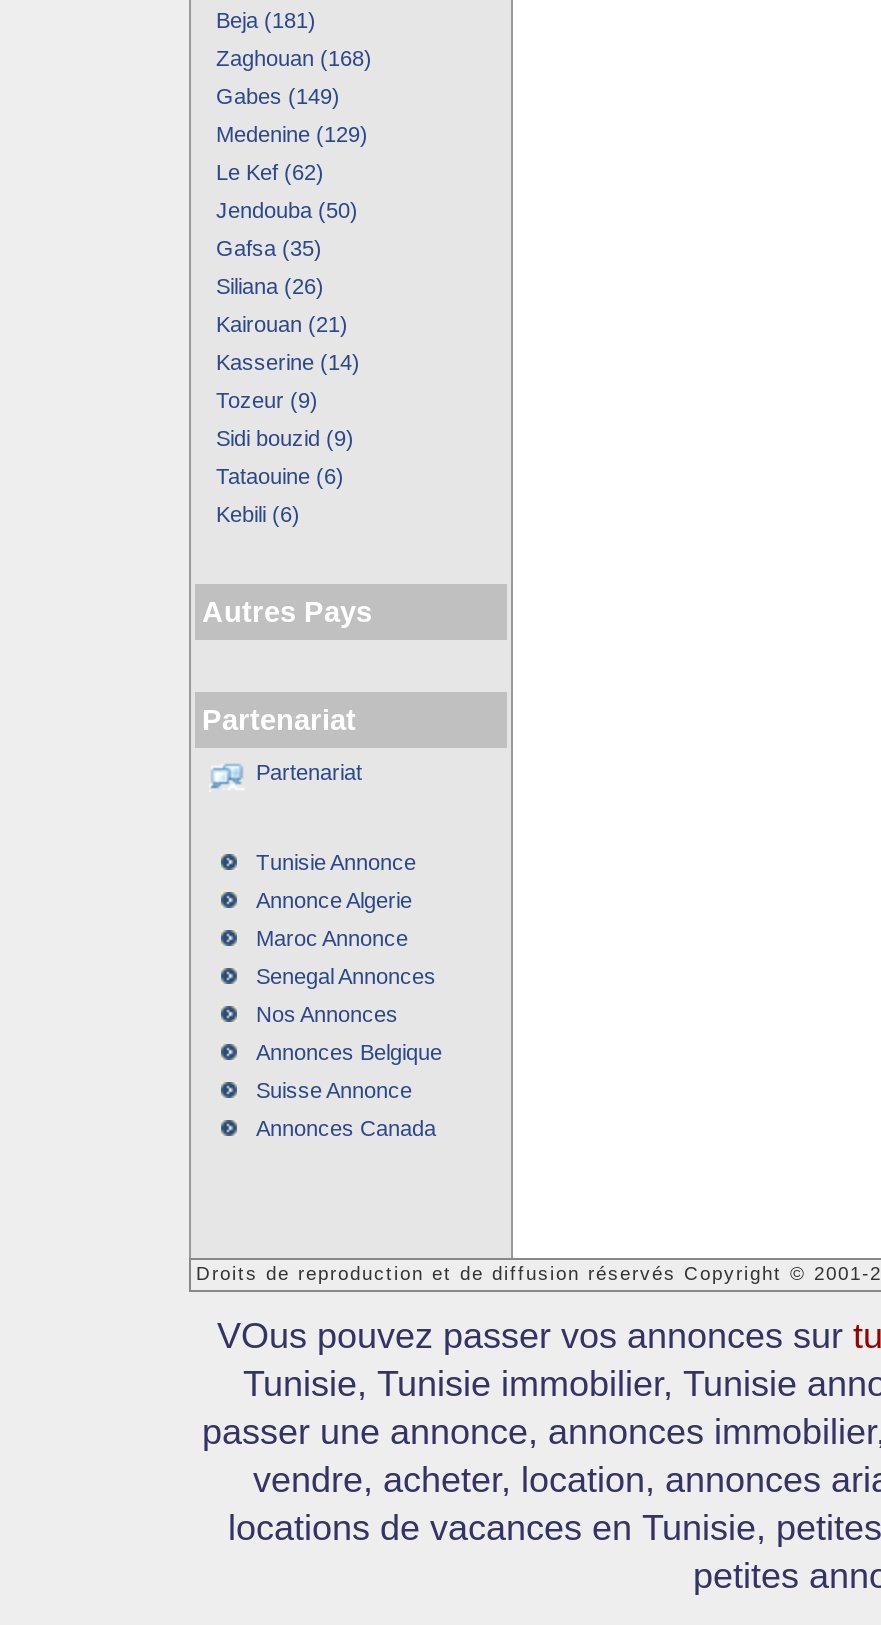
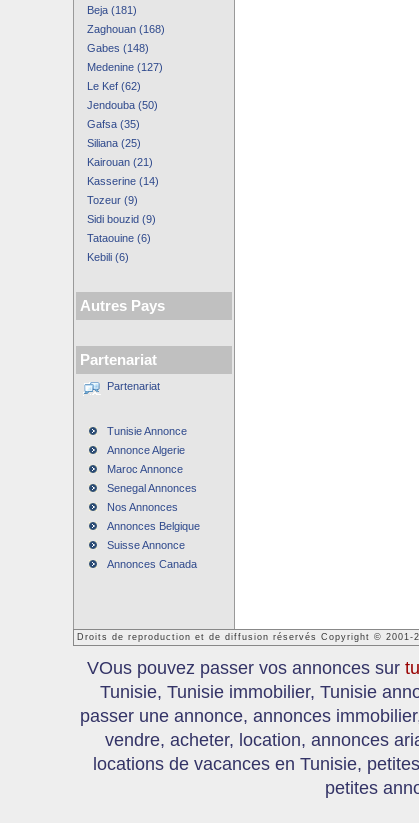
- Gabes (149)
+ Gabes (148)

- Medenine (129)
+ Medenine (127)

- Siliana (26)
+ Siliana (25)
